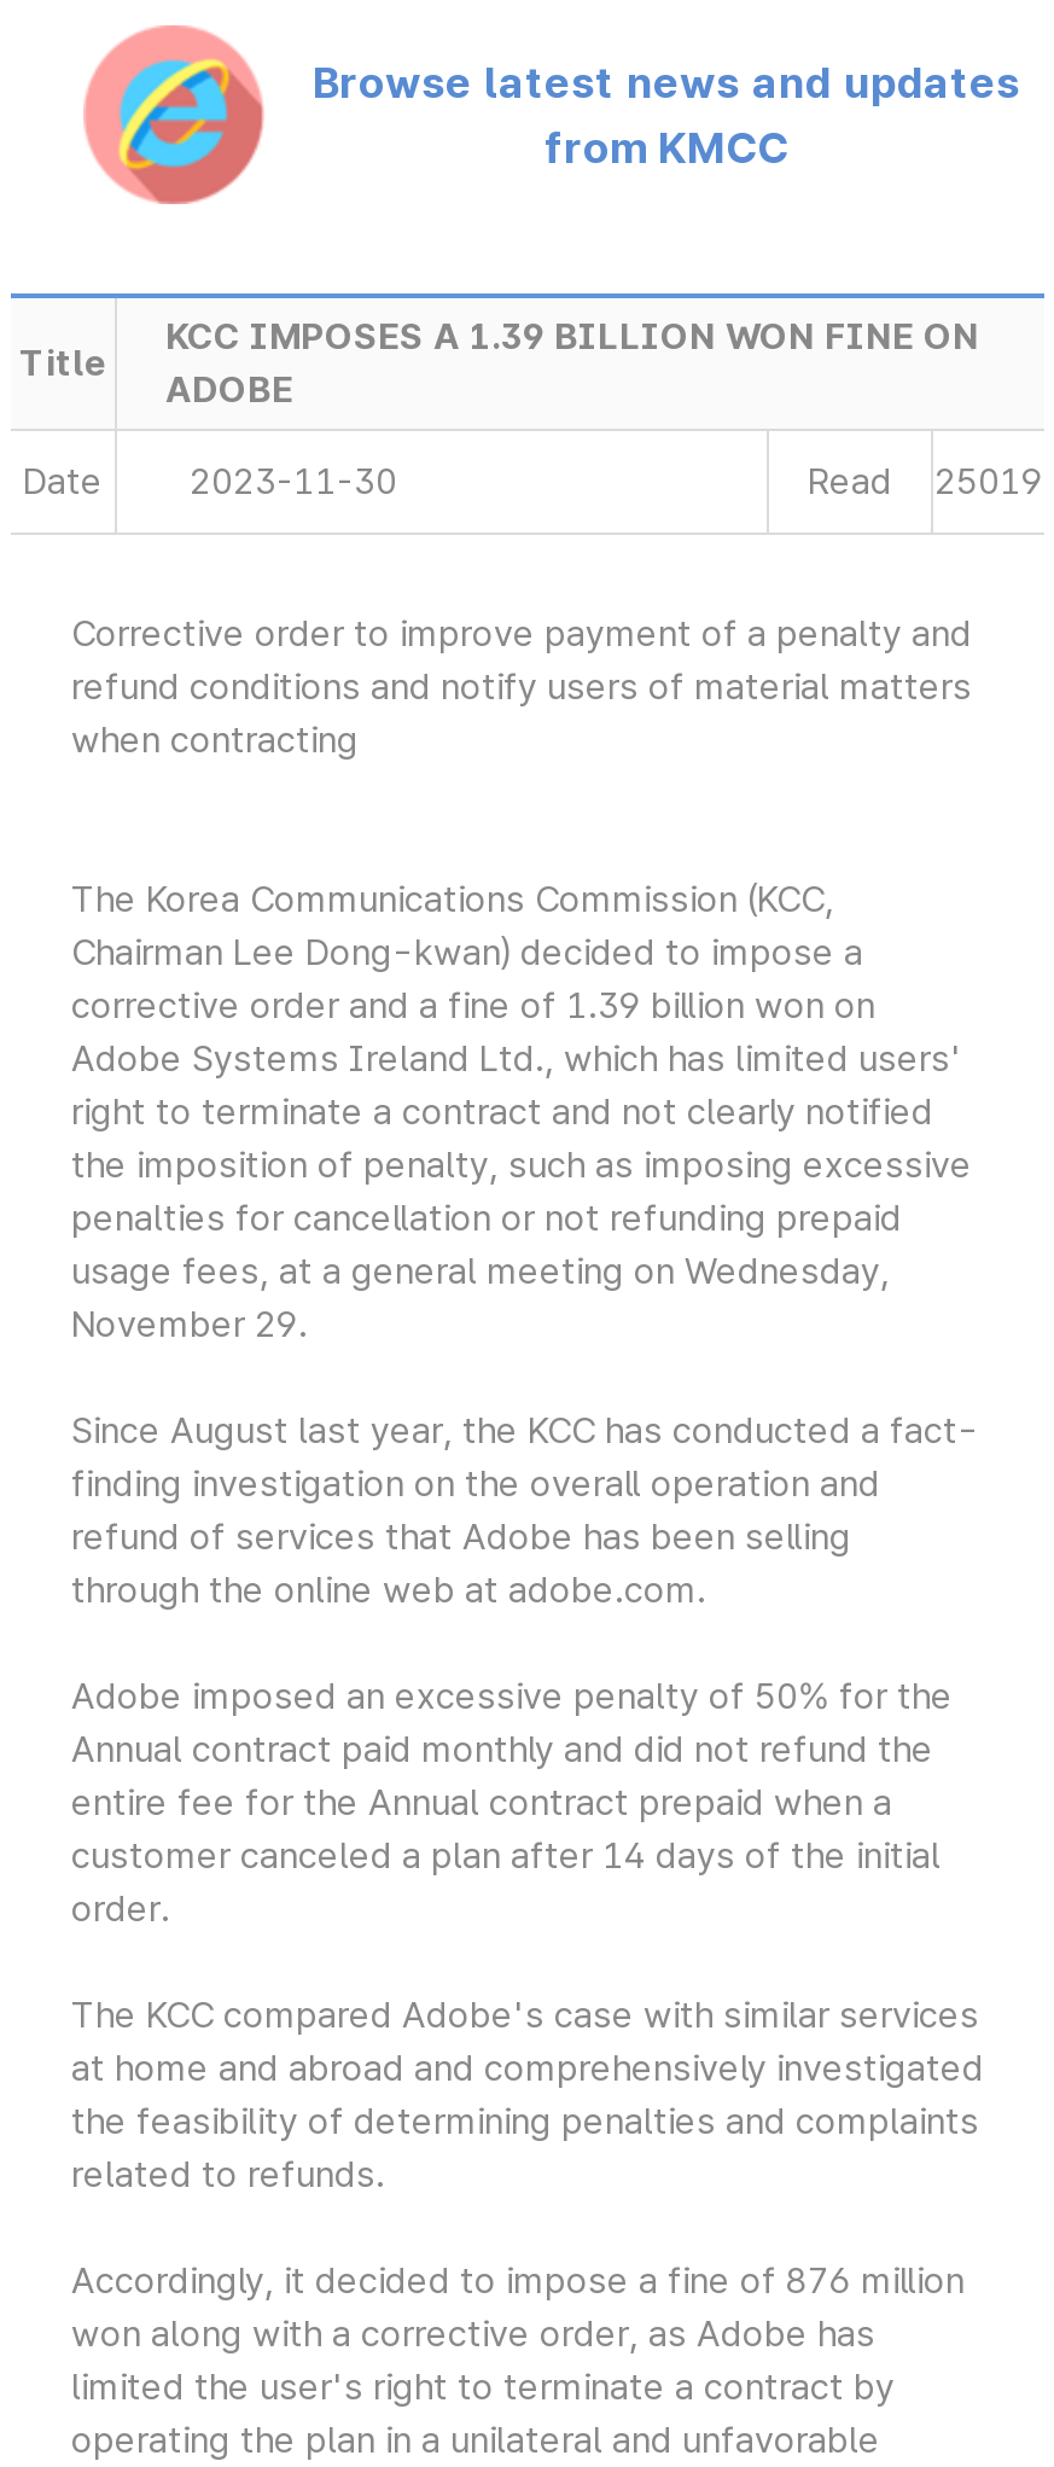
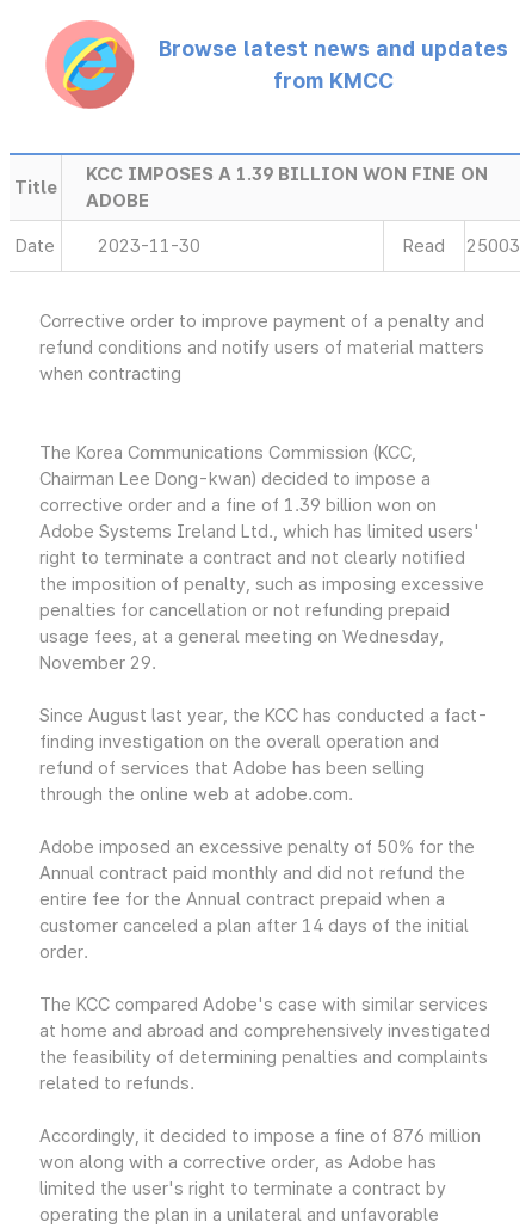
- Read 25019
+ Read 25003
